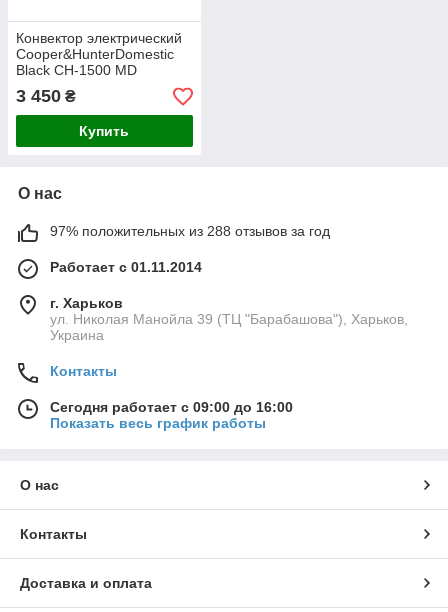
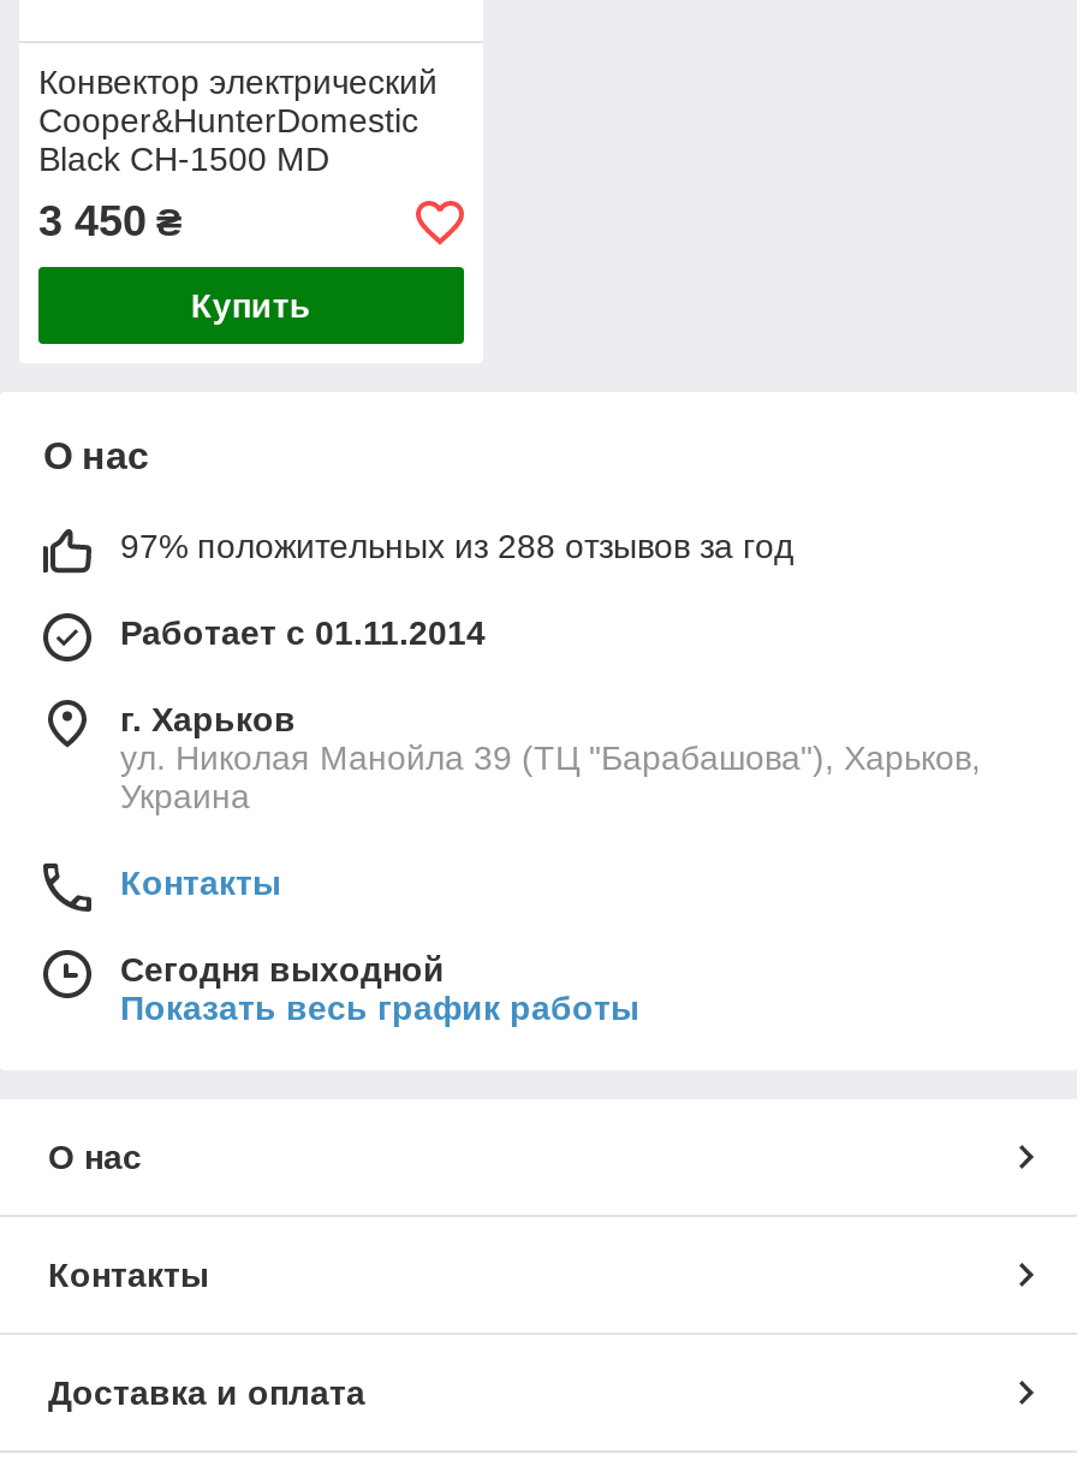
- Сегодня работает с 09:00 до 16:00
+ Сегодня выходной
